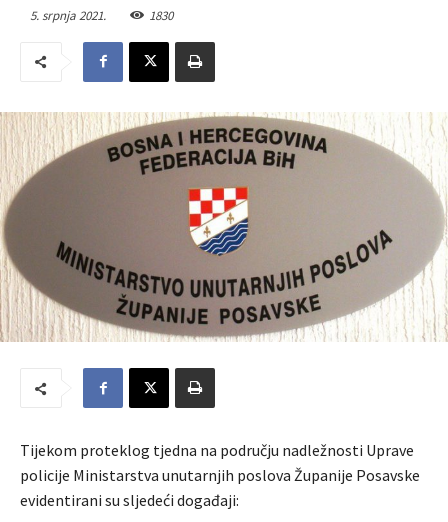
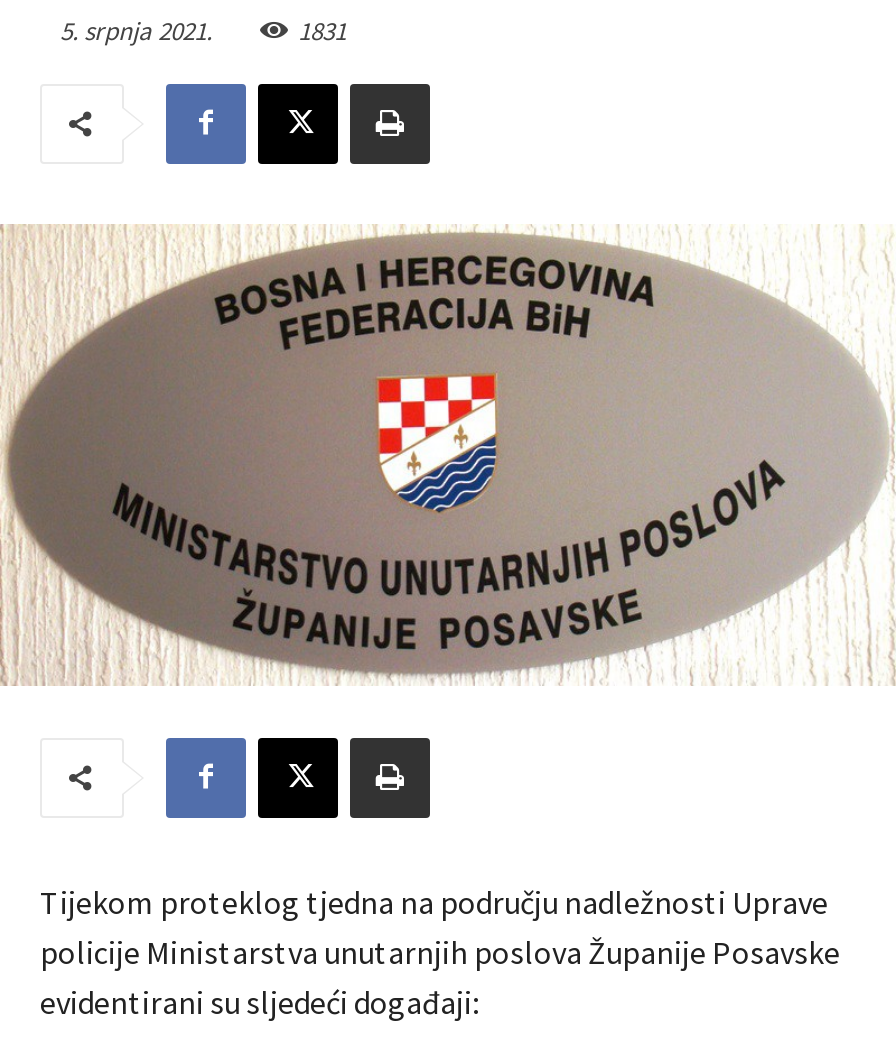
- 1830
+ 1831
